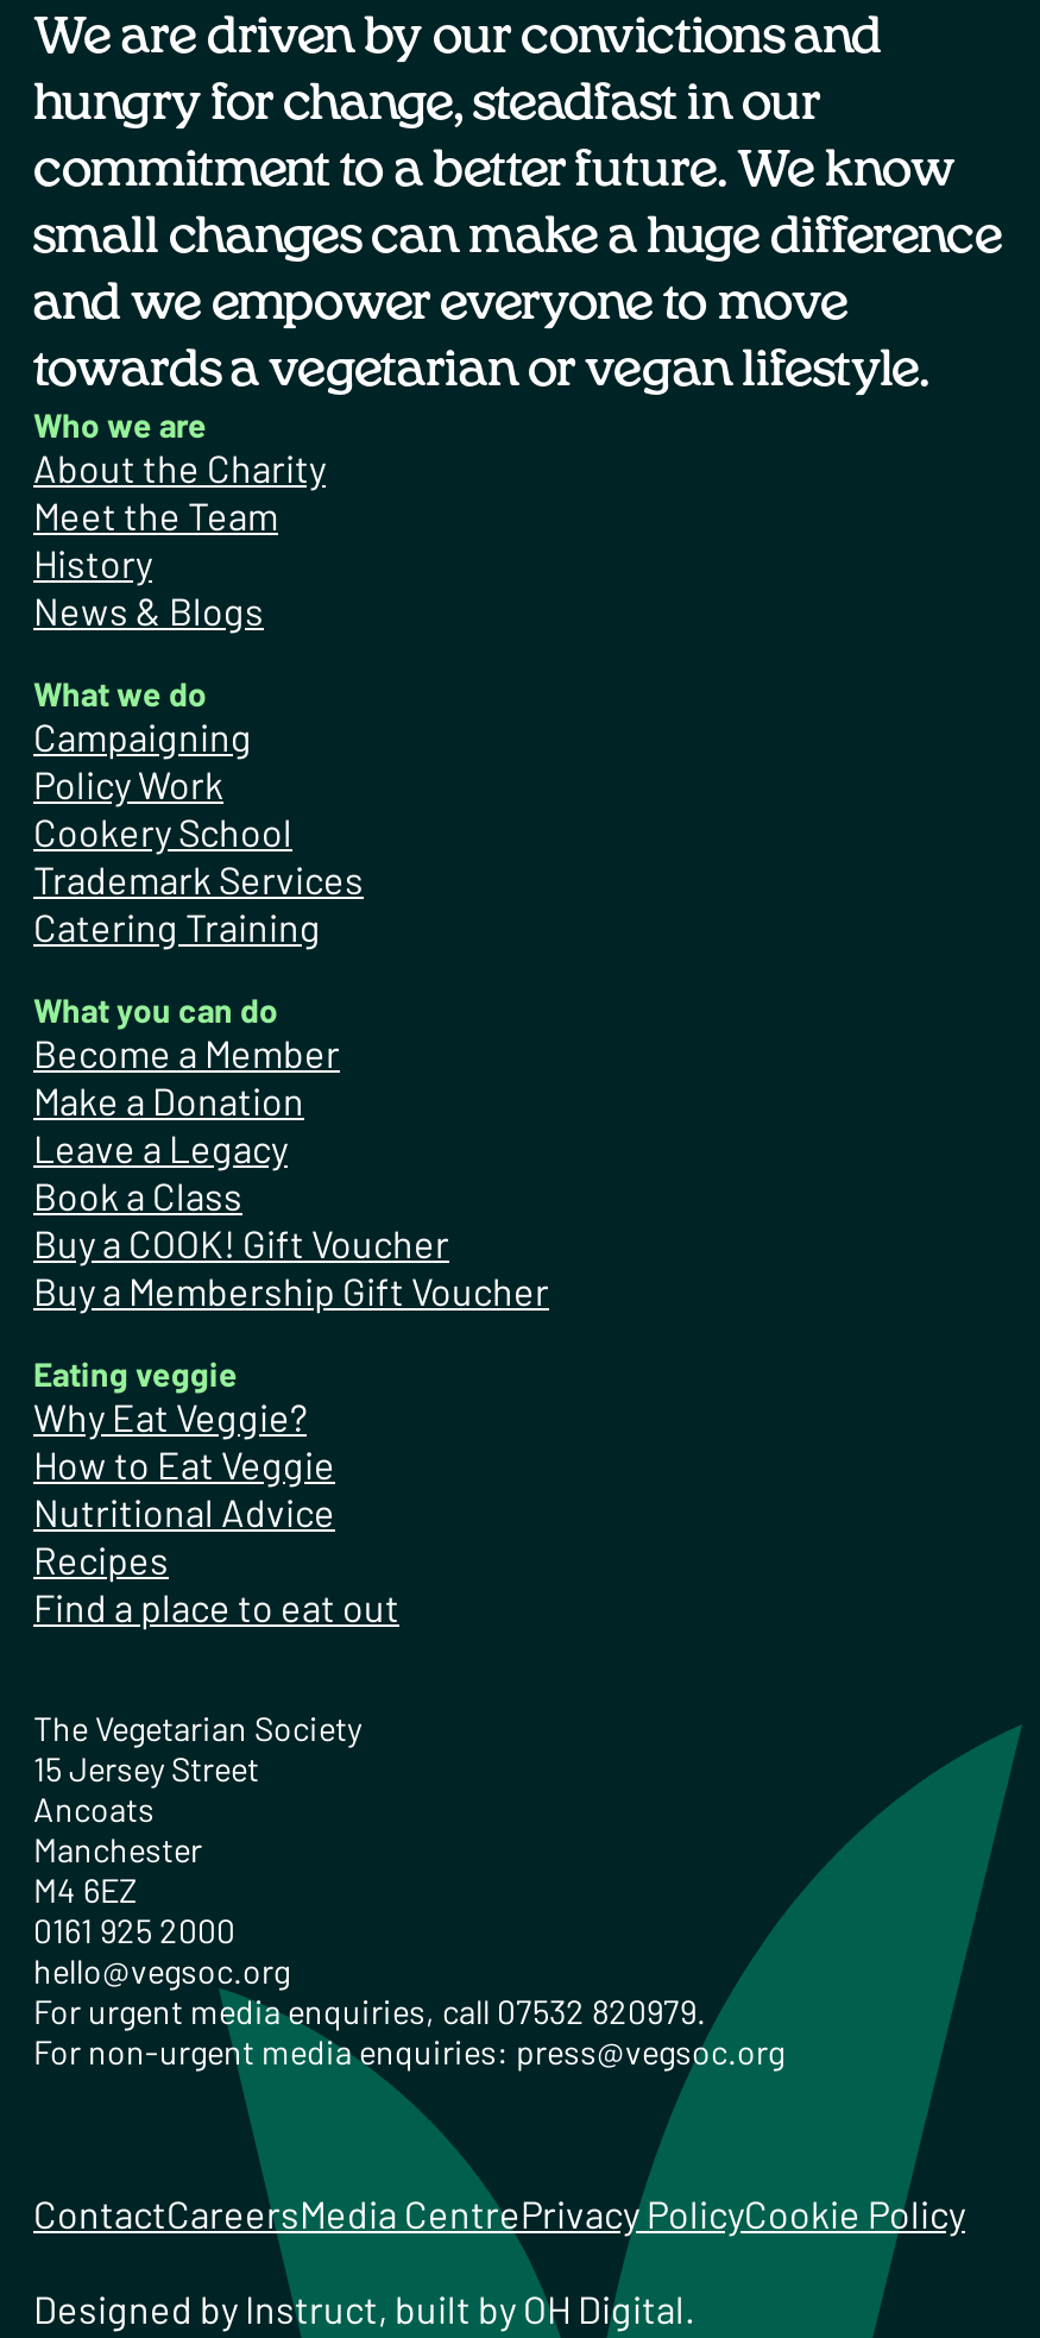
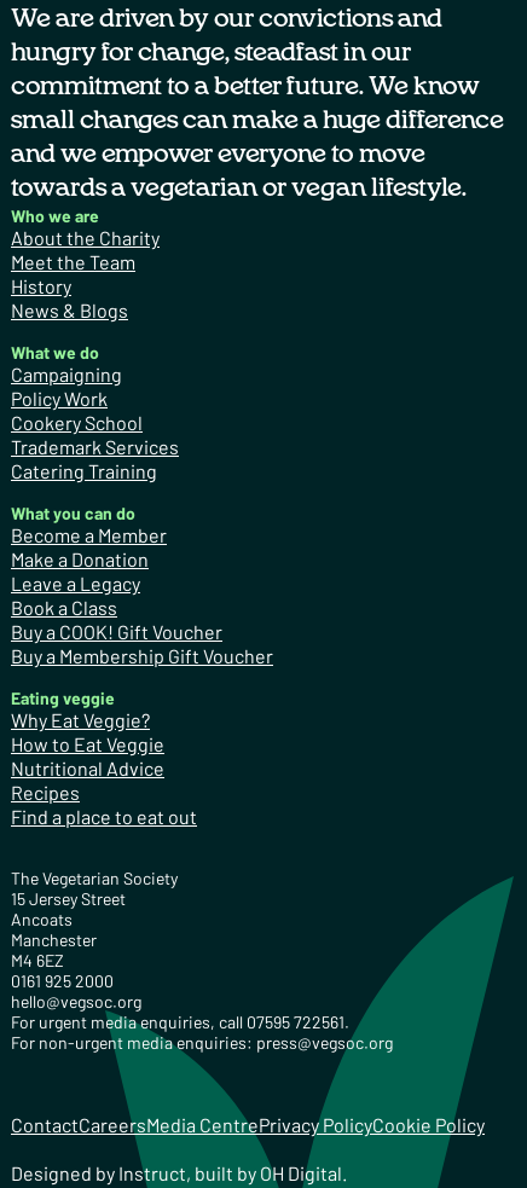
- For urgent media enquiries, call 07532 820979.
+ For urgent media enquiries, call 07595 722561.
